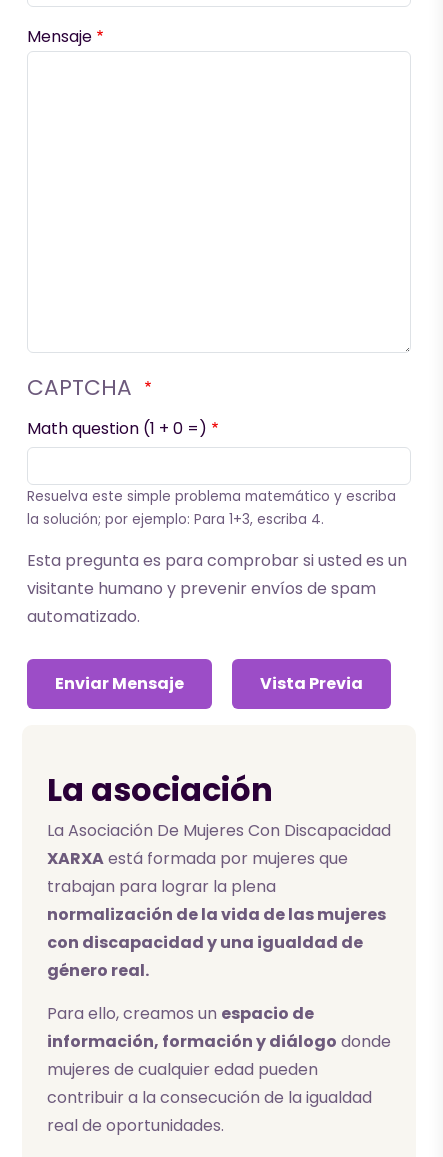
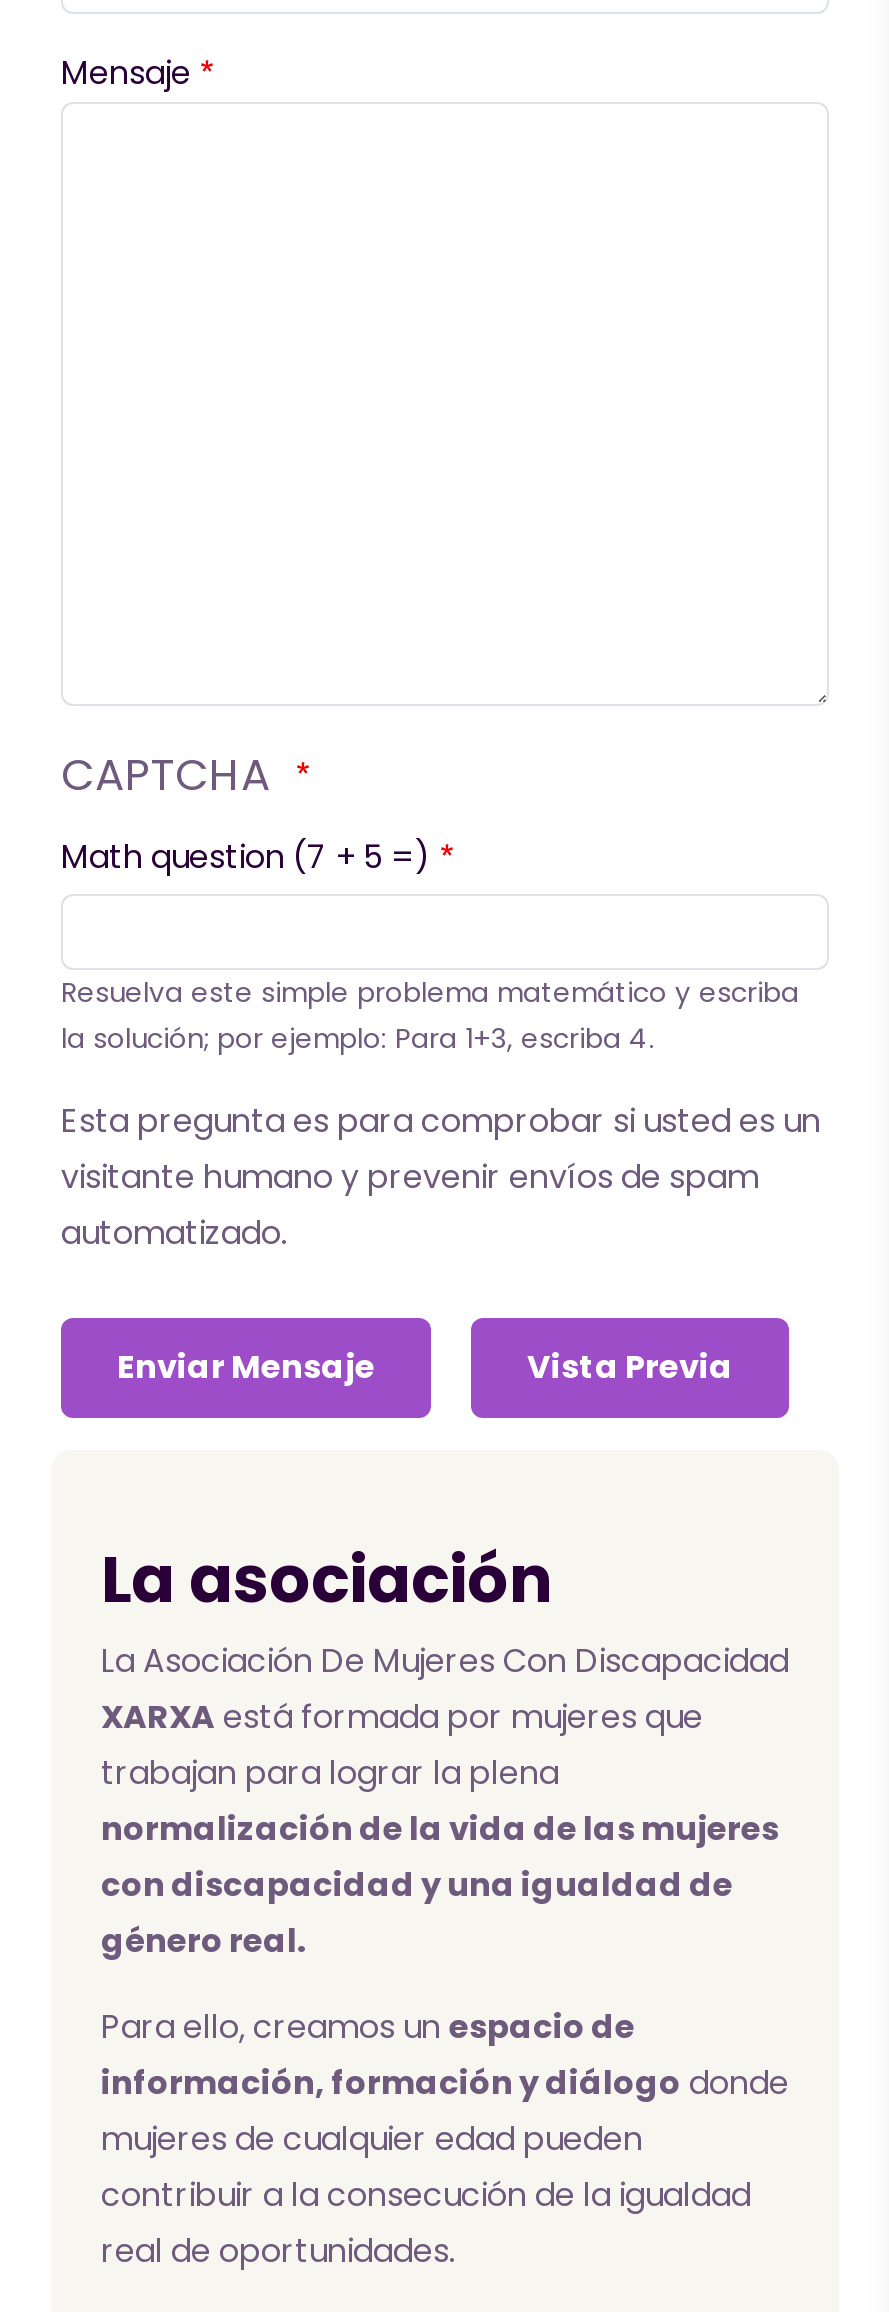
- Math question (1 + 0 =)
+ Math question (7 + 5 =)
